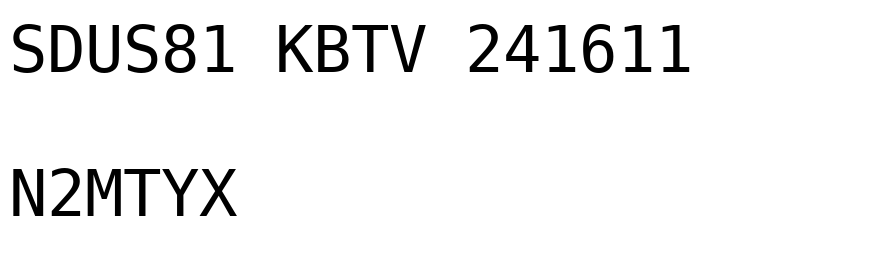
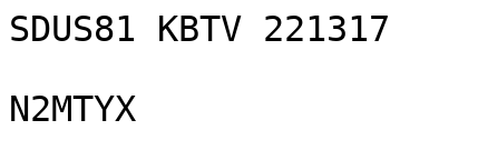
- SDUS81 KBTV 241611
+ SDUS81 KBTV 221317
